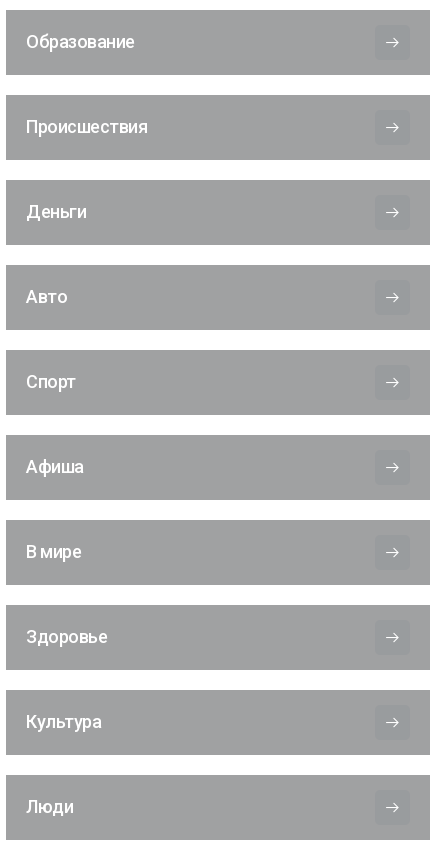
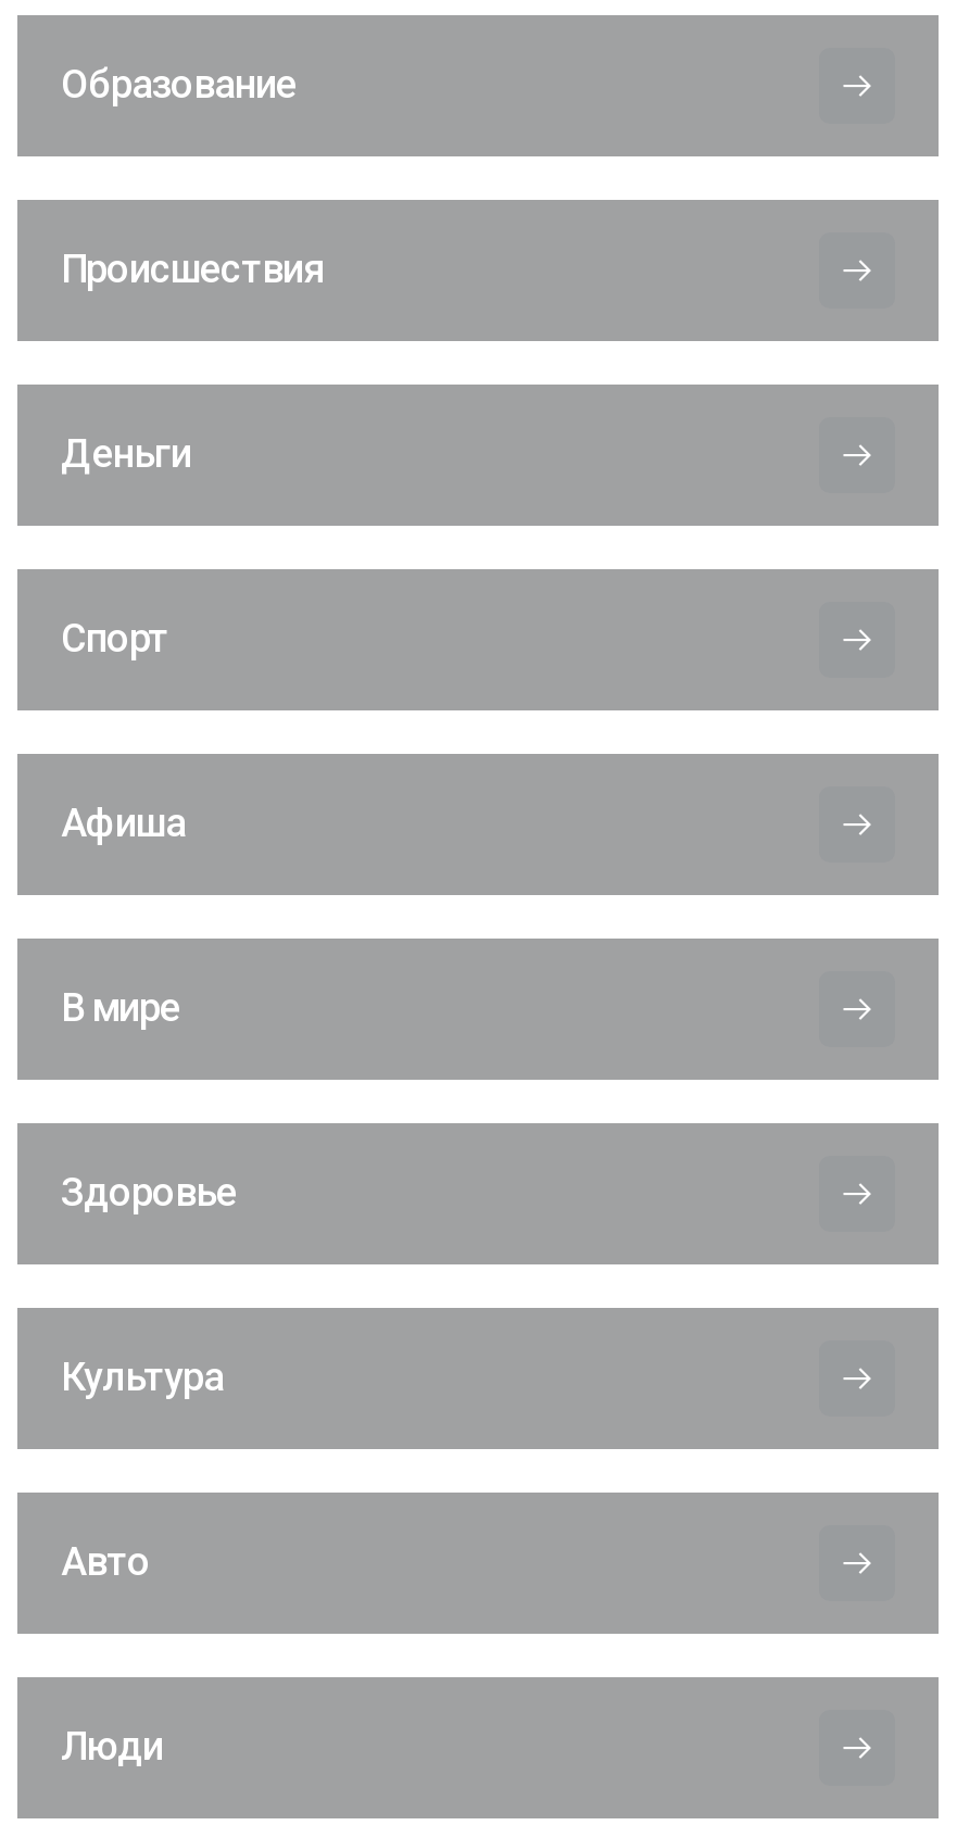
moved down: Авто

moved up: Спорт | Афиша | В мире | Здоровье | Культура
